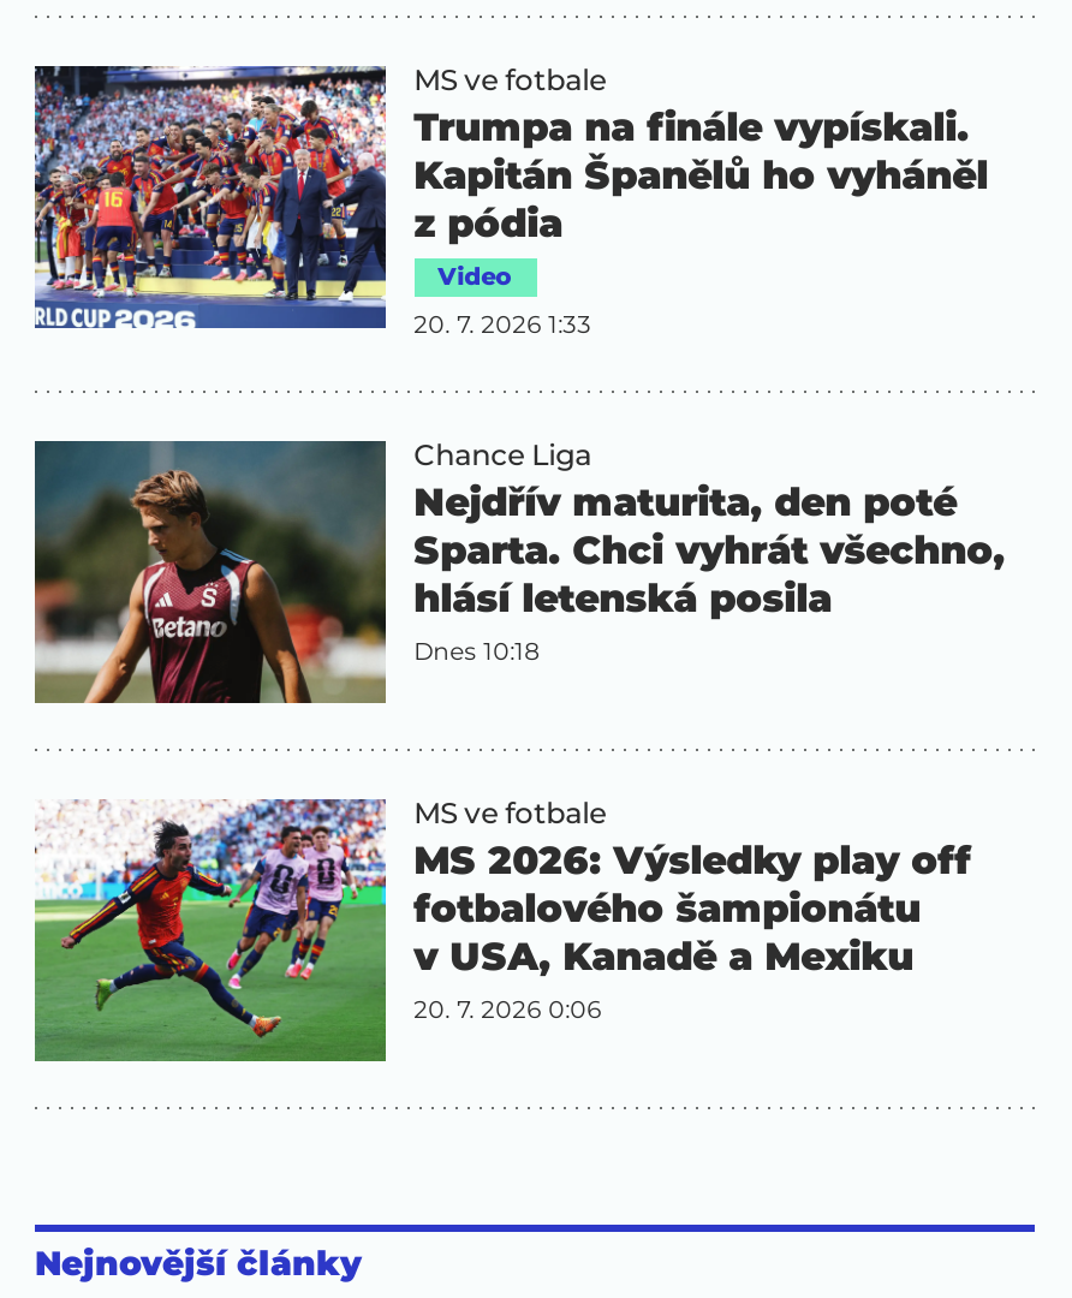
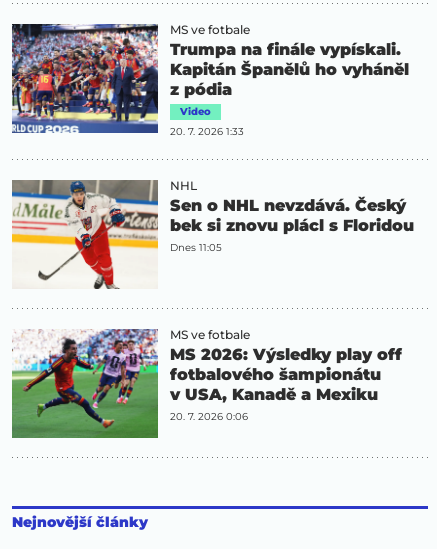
- [image]
- Chance Liga
- Nejdřív maturita, den poté
- Sparta. Chci vyhrát všechno,
- hlásí letenská posila
- Dnes 10:18
+ [image]
+ NHL
+ Sen o NHL nevzdává. Český
+ bek si znovu plácl s Floridou
+ Dnes 11:05
